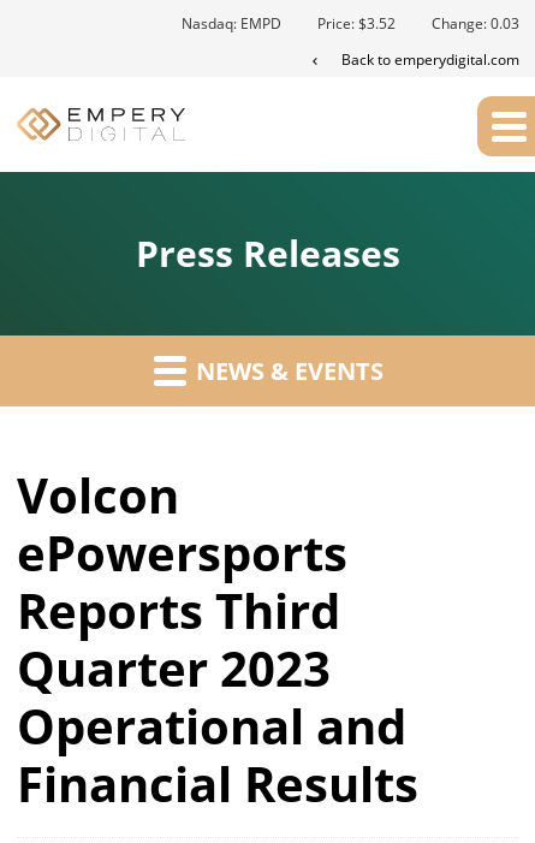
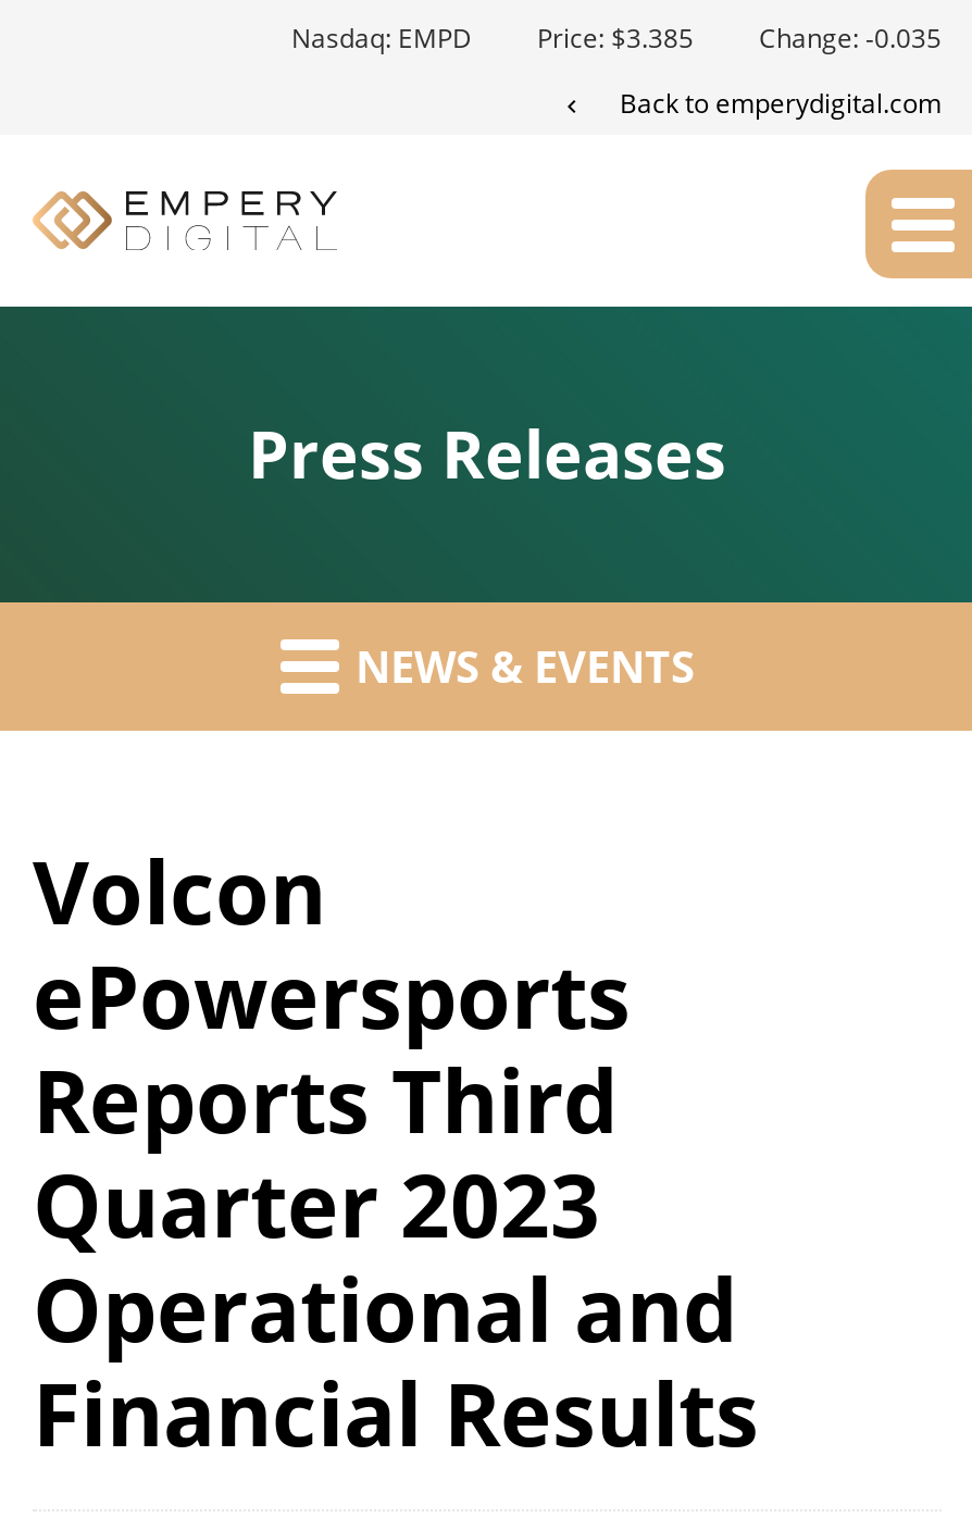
- Price: $3.52
+ Price: $3.385

- Change: 0.03
+ Change: -0.035
